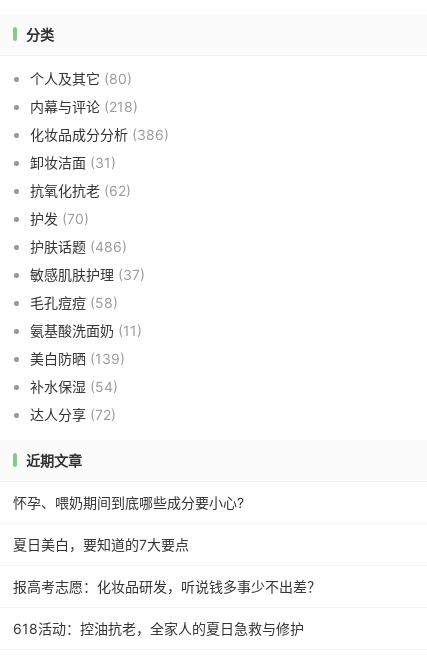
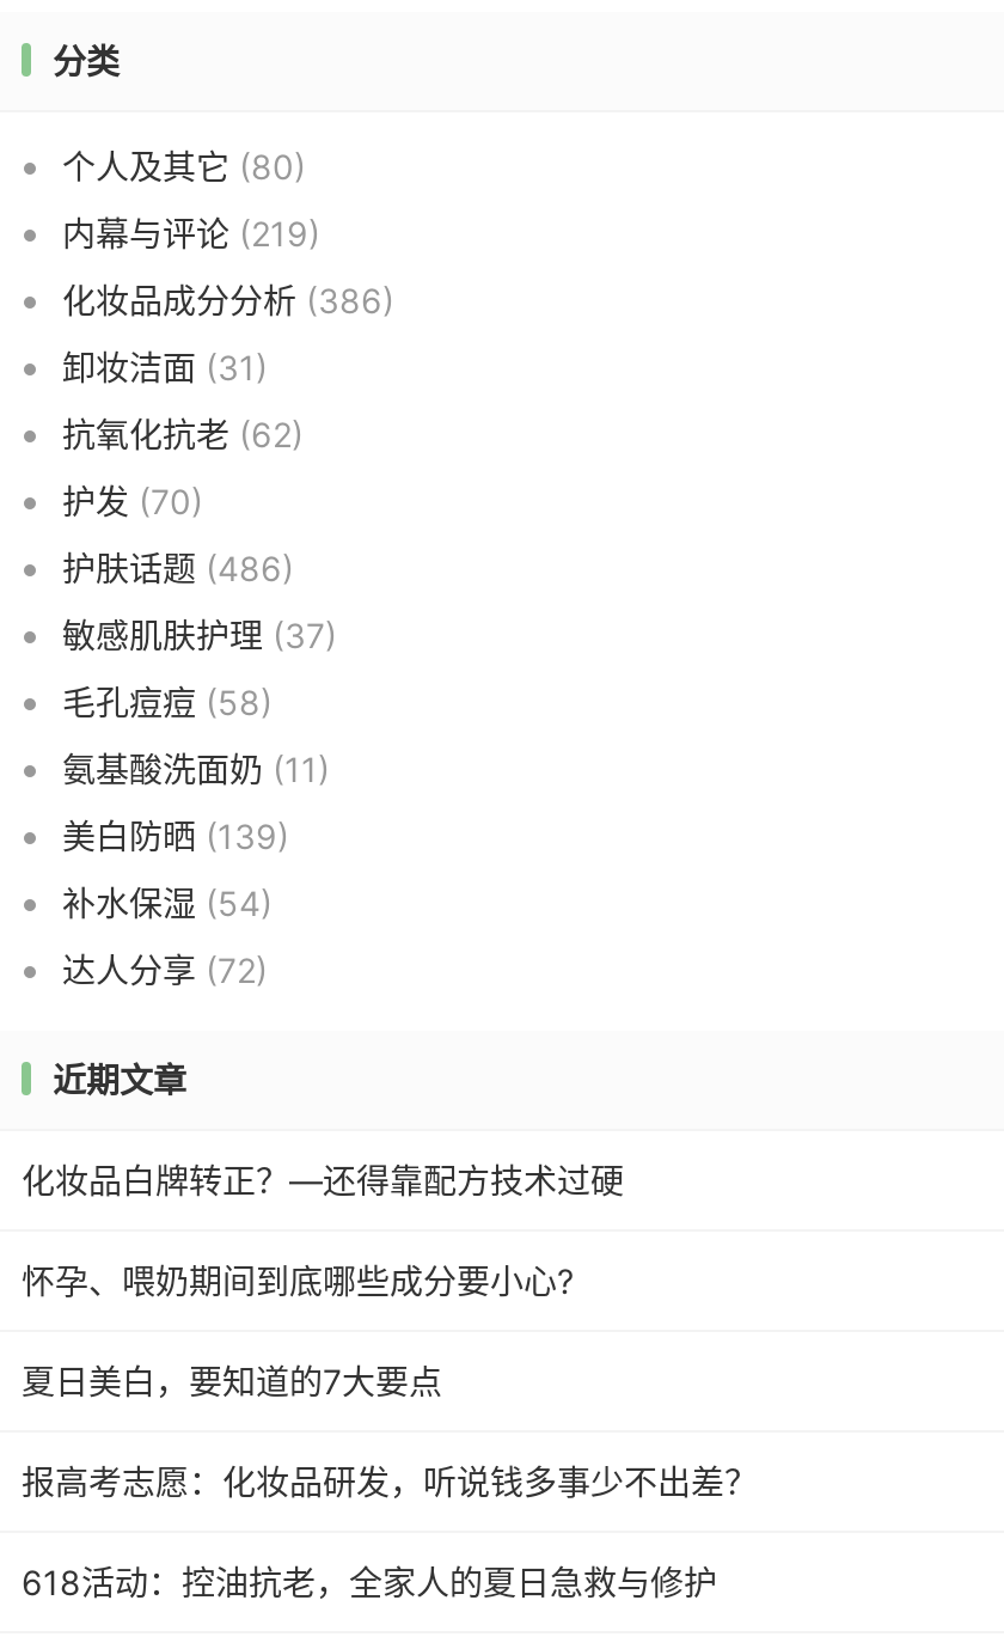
- 内幕与评论(218)
+ 内幕与评论(219)

+ 化妆品白牌转正？—还得靠配方技术过硬
